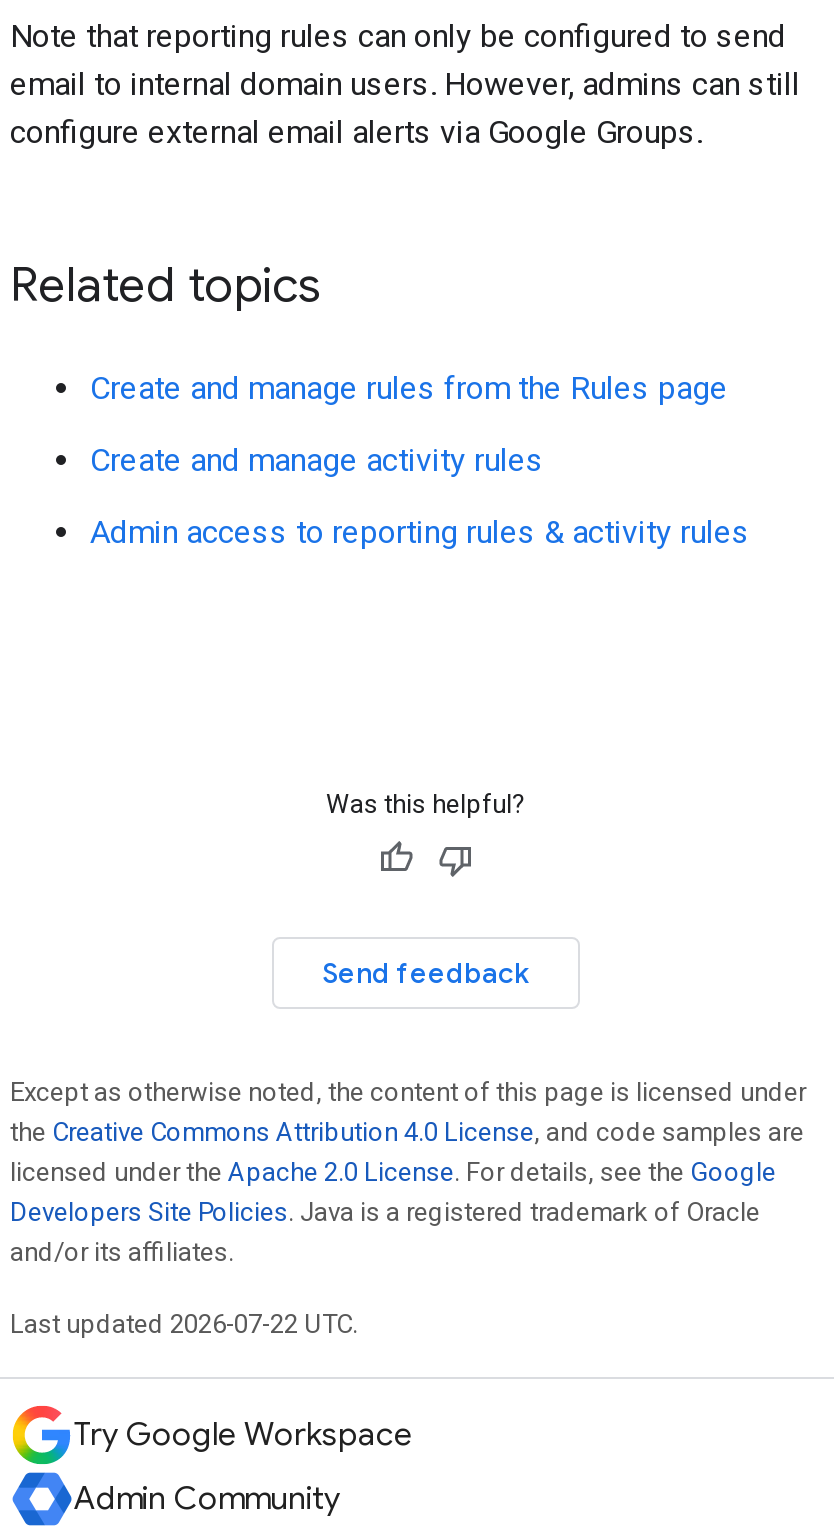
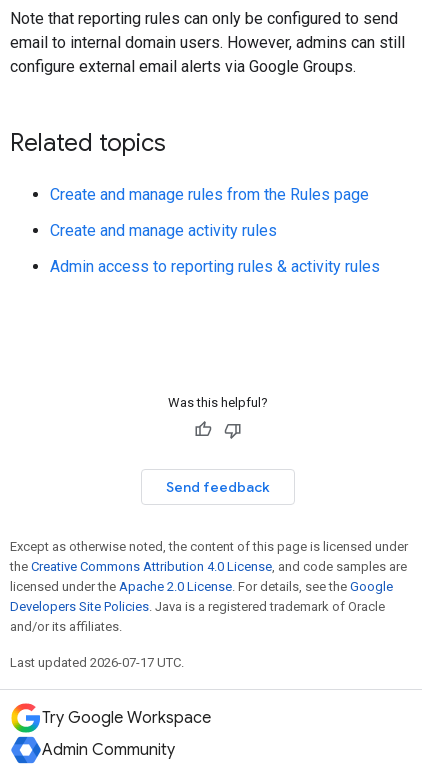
- Last updated 2026-07-22 UTC.
+ Last updated 2026-07-17 UTC.
